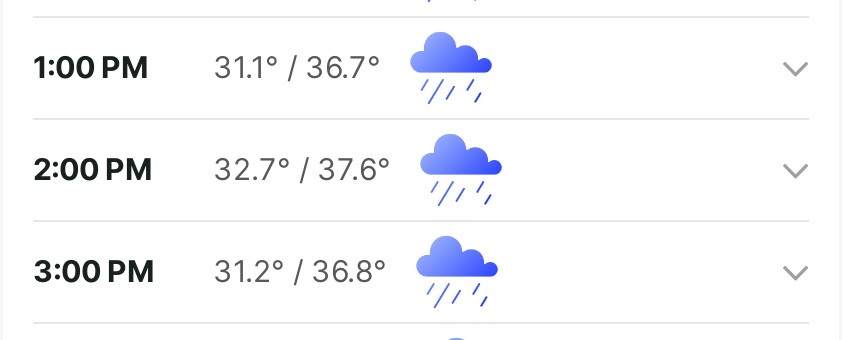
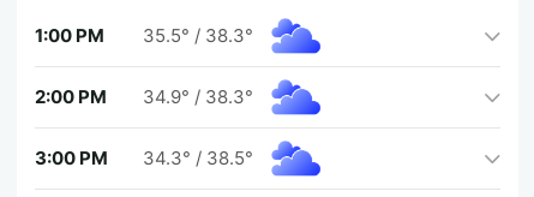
- [image]
- 1:00 PM 31.1° / 36.7°
+ [image]
+ 1:00 PM 35.5° / 38.3°

- [image]
- 2:00 PM 32.7° / 37.6°
+ [image]
+ 2:00 PM 34.9° / 38.3°

- [image]
- 3:00 PM 31.2° / 36.8°
+ [image]
+ 3:00 PM 34.3° / 38.5°
